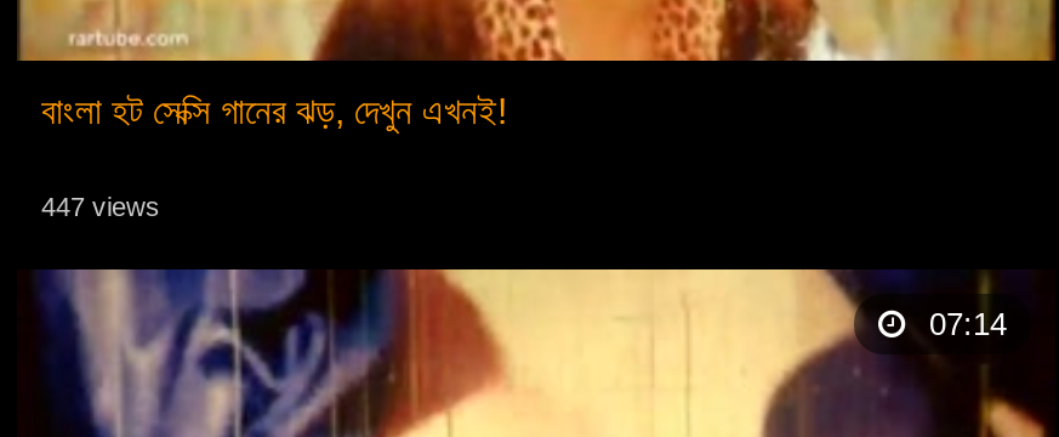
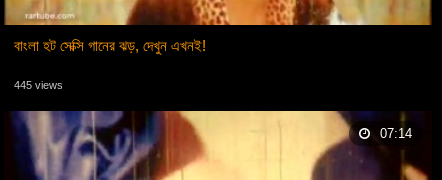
- 447 views
+ 445 views
